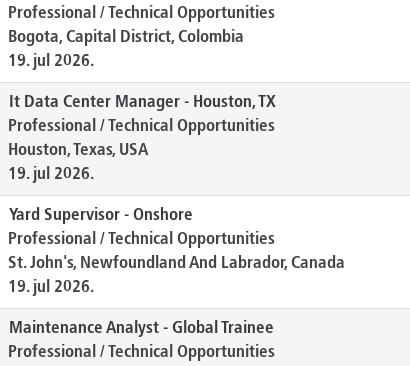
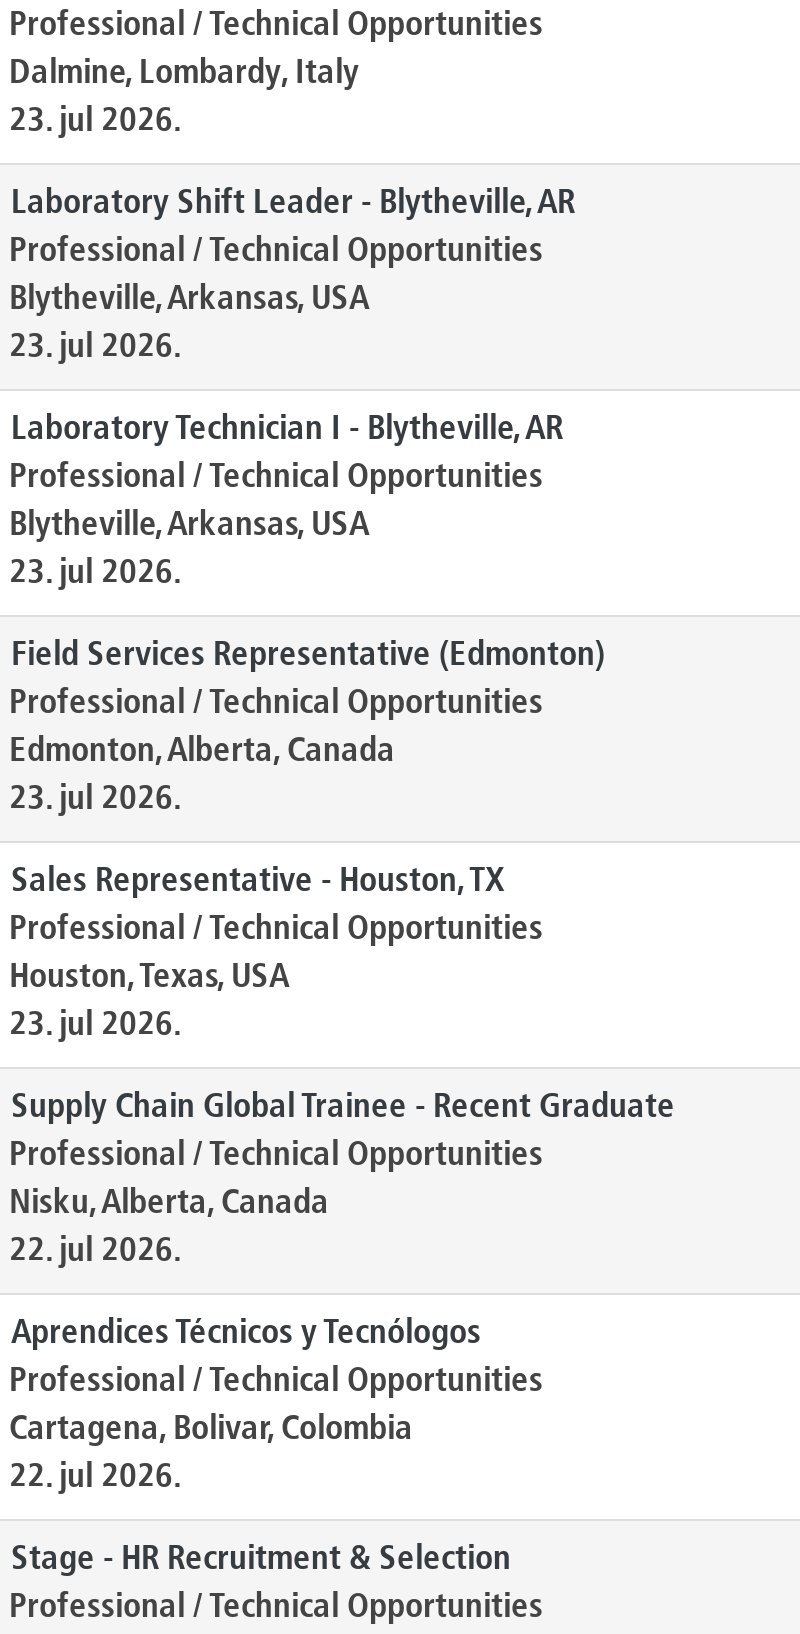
- Bogota, Capital District, Colombia
- 19. jul 2026.
- It Data Center Manager - Houston, TX
+ Dalmine, Lombardy, Italy
+ 23. jul 2026.
+ Laboratory Shift Leader - Blytheville, AR
+ Professional / Technical Opportunities
+ Blytheville, Arkansas, USA
+ 23. jul 2026.
+ Laboratory Technician I - Blytheville, AR
+ Professional / Technical Opportunities
+ Blytheville, Arkansas, USA
+ 23. jul 2026.
+ Field Services Representative (Edmonton)
+ Professional / Technical Opportunities
+ Edmonton, Alberta, Canada
+ 23. jul 2026.
+ Sales Representative - Houston, TX

- 19. jul 2026.
+ 23. jul 2026.

- Yard Supervisor - Onshore
+ Supply Chain Global Trainee - Recent Graduate

- St. John's, Newfoundland And Labrador, Canada
- 19. jul 2026.
- Maintenance Analyst - Global Trainee
+ Nisku, Alberta, Canada
+ 22. jul 2026.
+ Aprendices Técnicos y Tecnólogos
+ Professional / Technical Opportunities
+ Cartagena, Bolivar, Colombia
+ 22. jul 2026.
+ Stage - HR Recruitment & Selection
